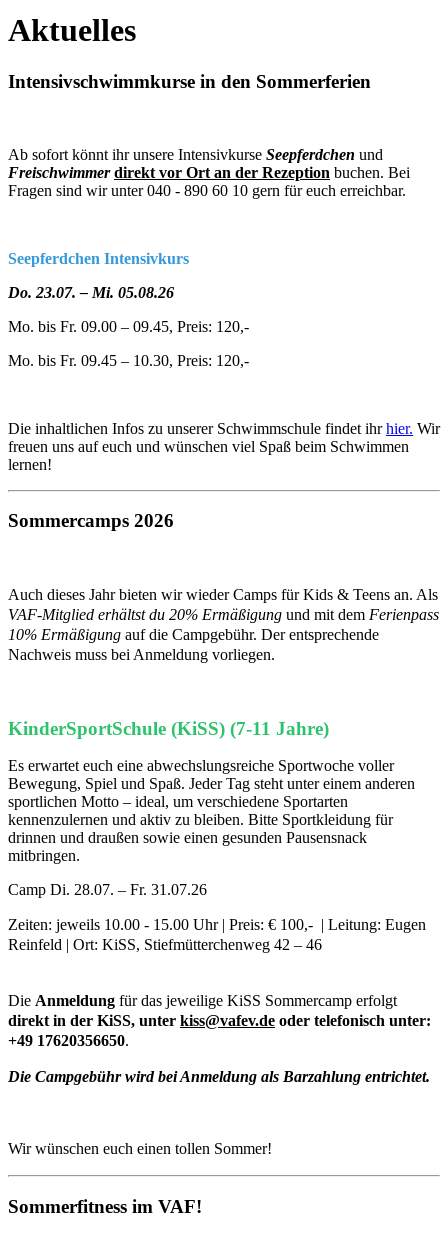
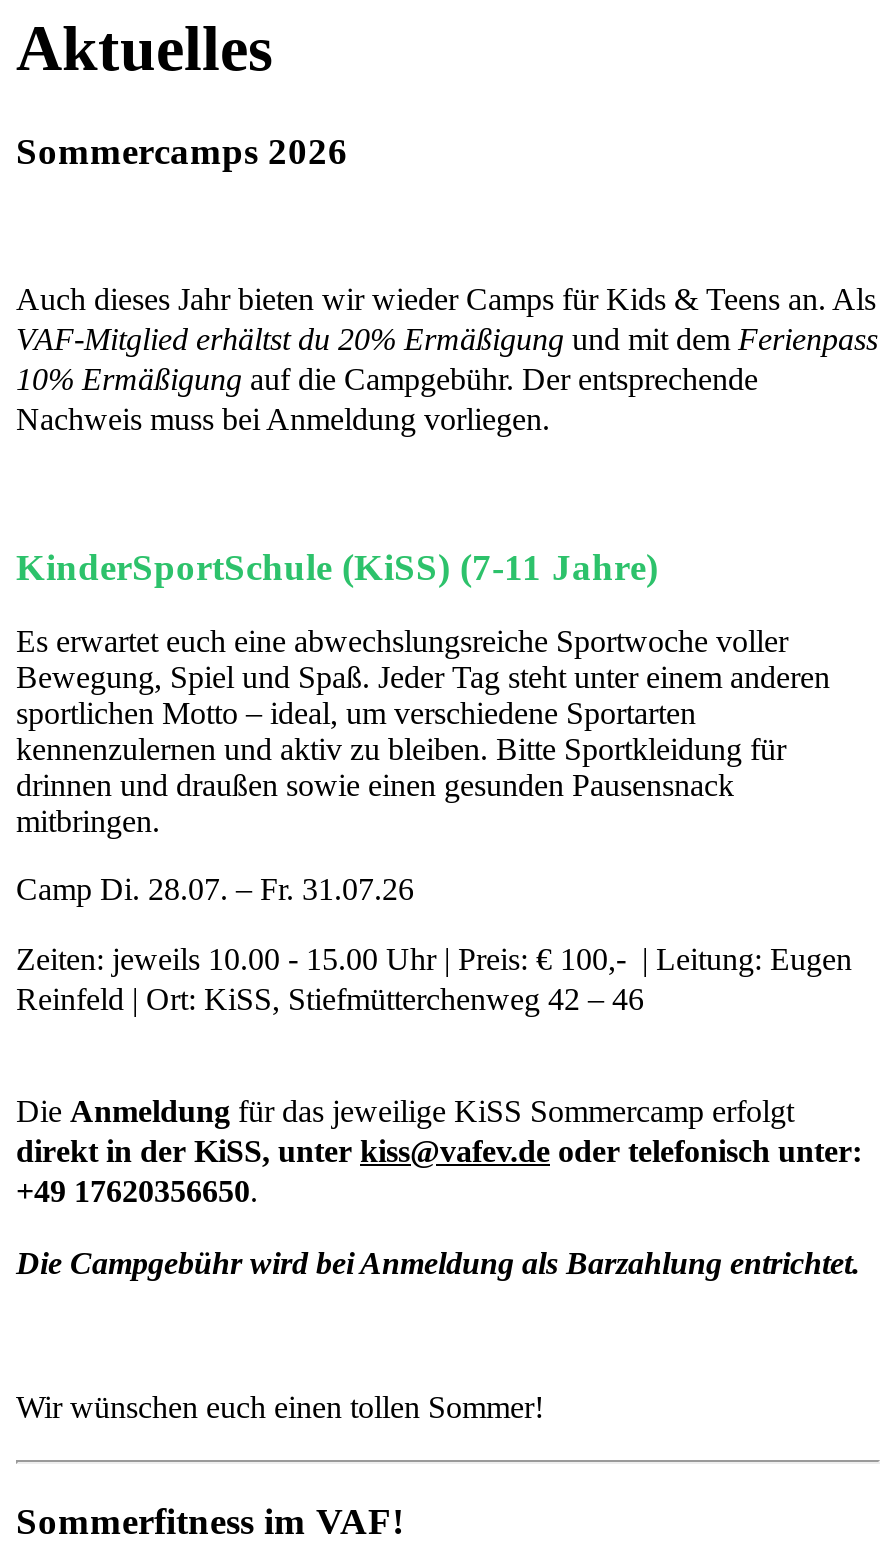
- Intensivschwimmkurse in den Sommerferien

- Ab sofort könnt ihr unsere Intensivkurse Seepferdchen und
- Freischwimmer direkt vor Ort an der Rezeption buchen. Bei
- Fragen sind wir unter 040 - 890 60 10 gern für euch erreichbar.

- Seepferdchen Intensivkurs
- Do. 23.07. – Mi. 05.08.26
- Mo. bis Fr. 09.00 – 09.45, Preis: 120,-
- Mo. bis Fr. 09.45 – 10.30, Preis: 120,-

- Die inhaltlichen Infos zu unserer Schwimmschule findet ihr hier. Wir
- freuen uns auf euch und wünschen viel Spaß beim Schwimmen
- lernen!
